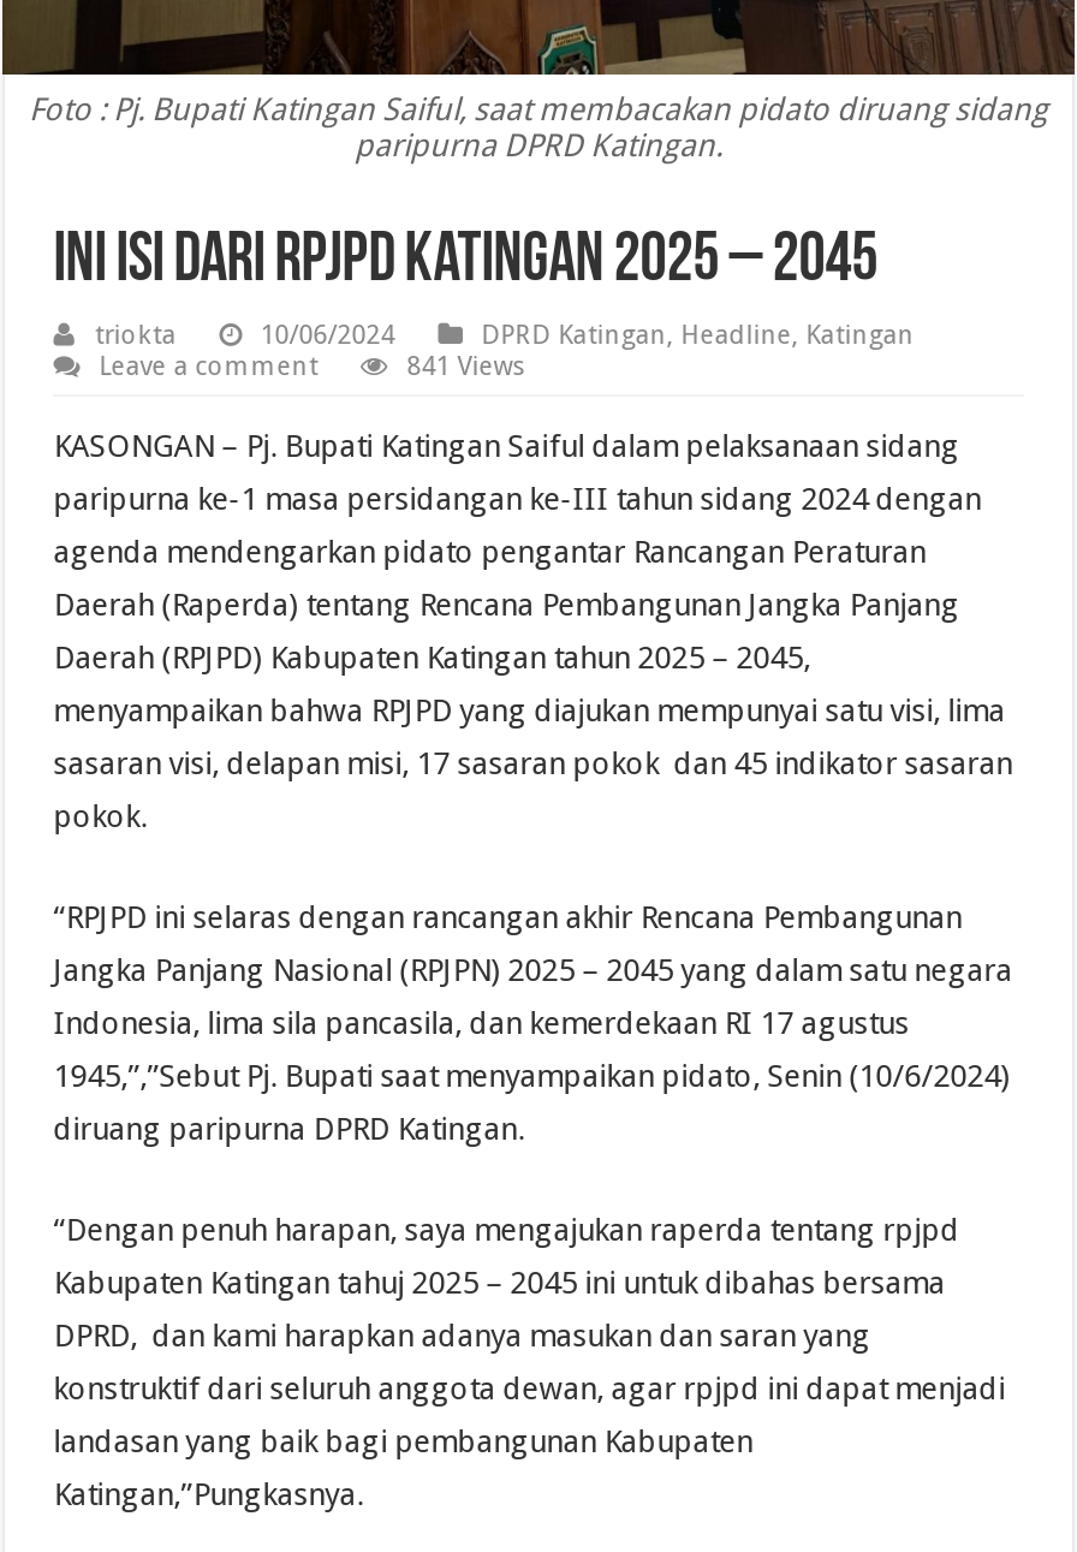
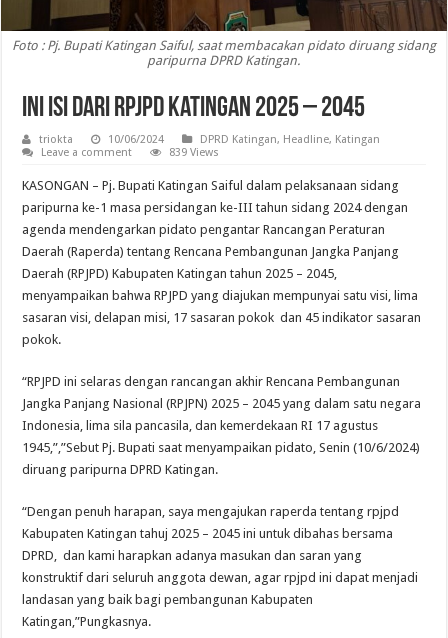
- 841 Views
+ 839 Views
